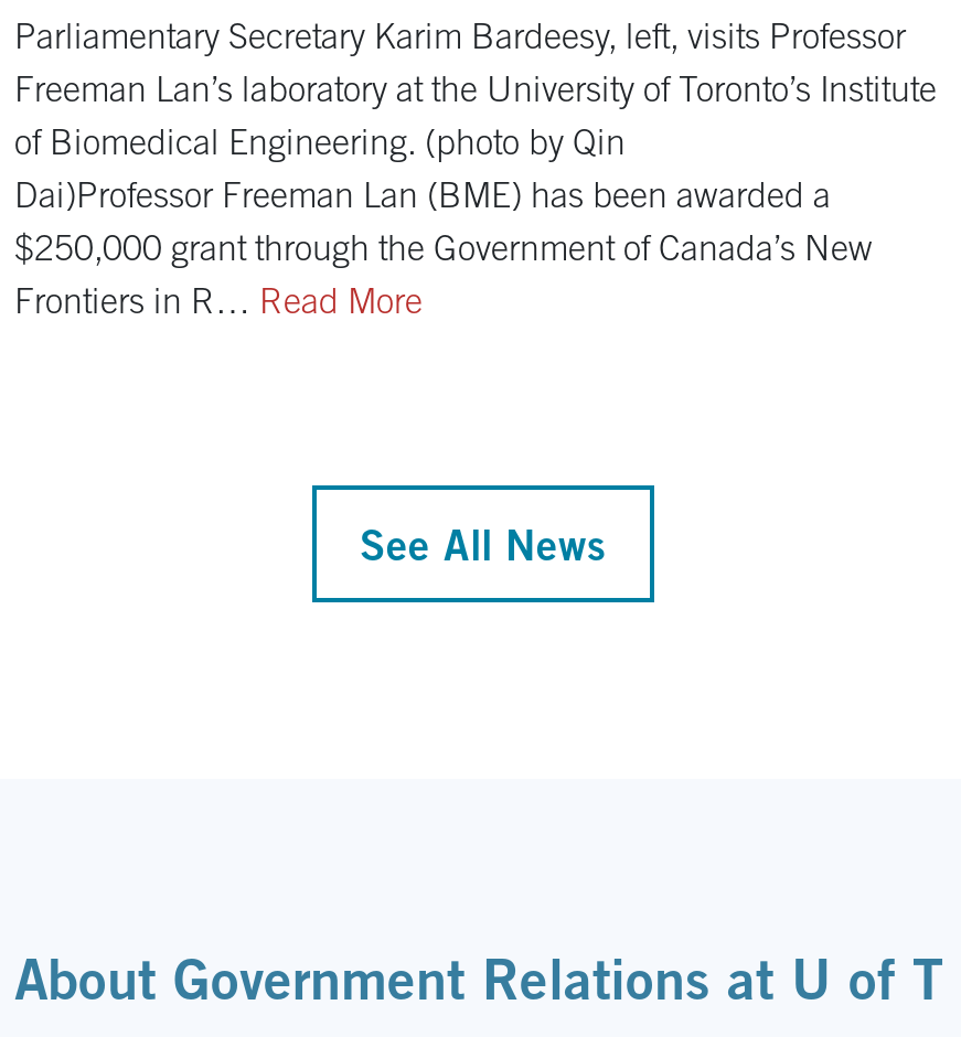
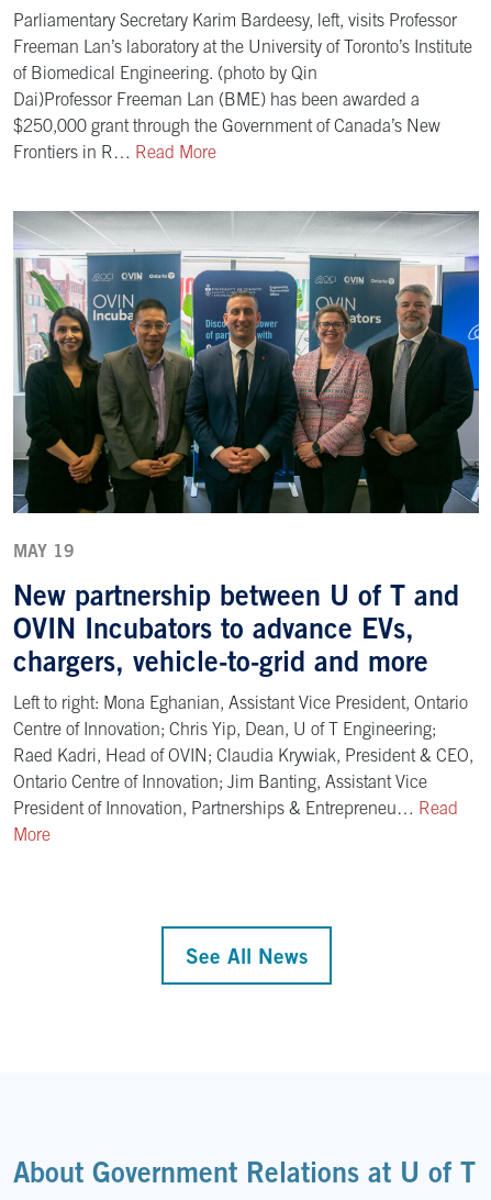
+ [image]
+ MAY 19
+ New partnership between U of T and
+ OVIN Incubators to advance EVs,
+ chargers, vehicle-to-grid and more
+ Left to right: Mona Eghanian, Assistant Vice President, Ontario
+ Centre of Innovation; Chris Yip, Dean, U of T Engineering;
+ Raed Kadri, Head of OVIN; Claudia Krywiak, President & CEO,
+ Ontario Centre of Innovation; Jim Banting, Assistant Vice
+ President of Innovation, Partnerships & Entrepreneu… Read
+ More
